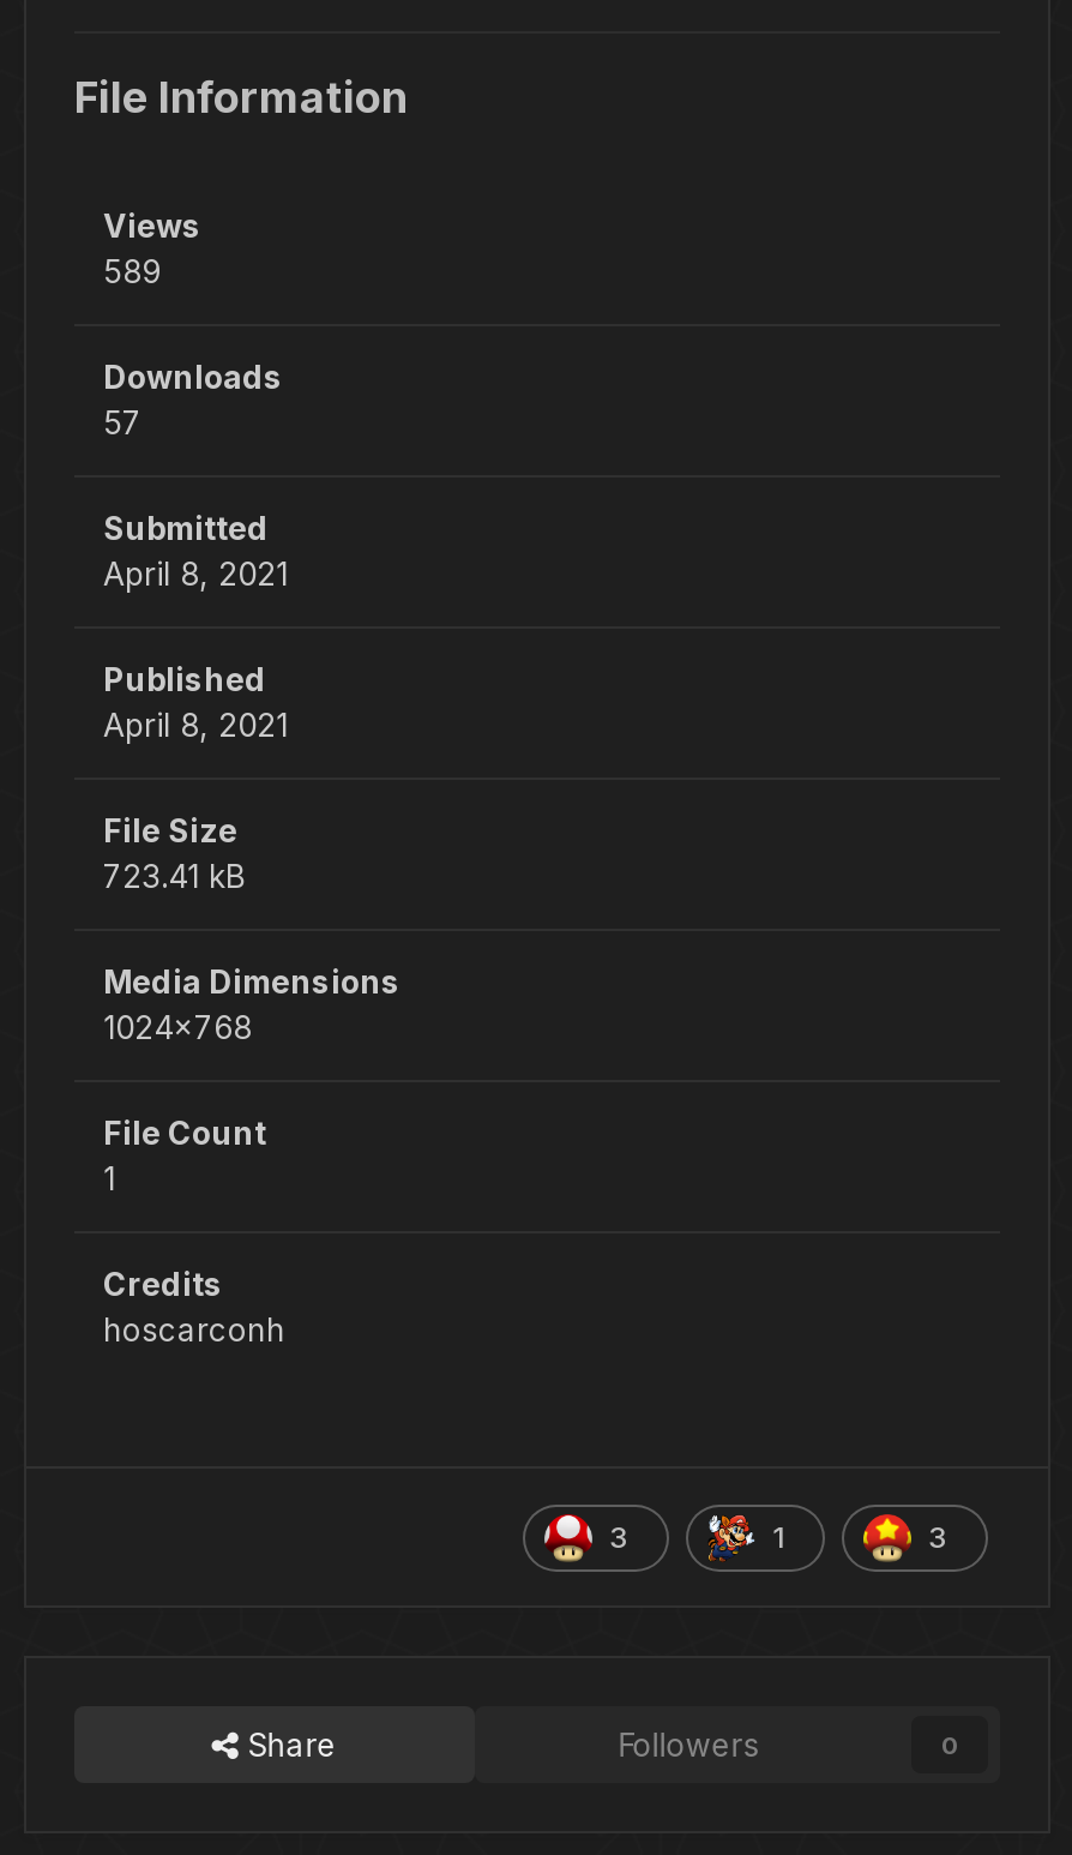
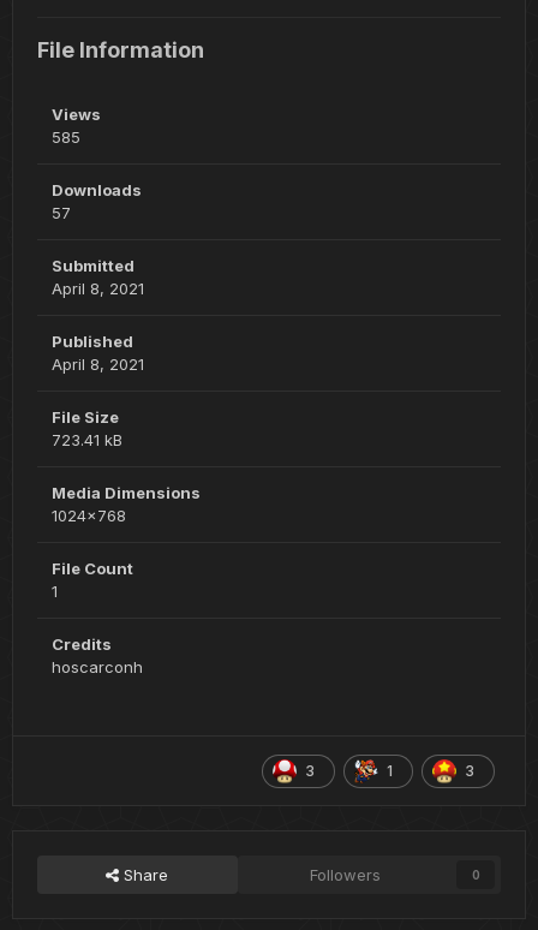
- 589
+ 585
